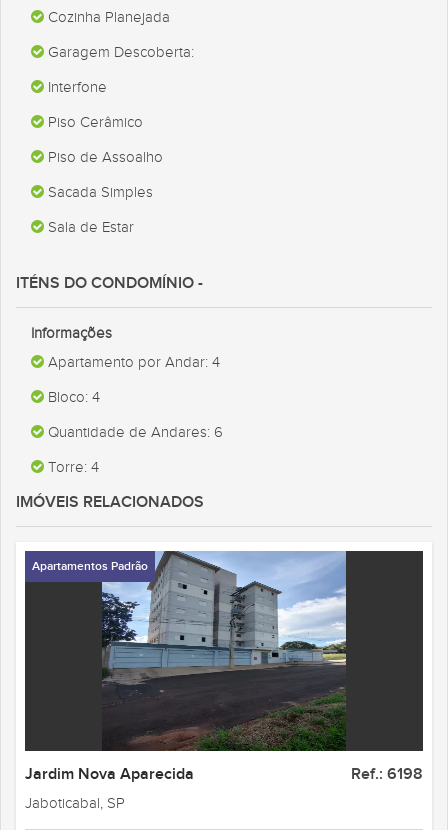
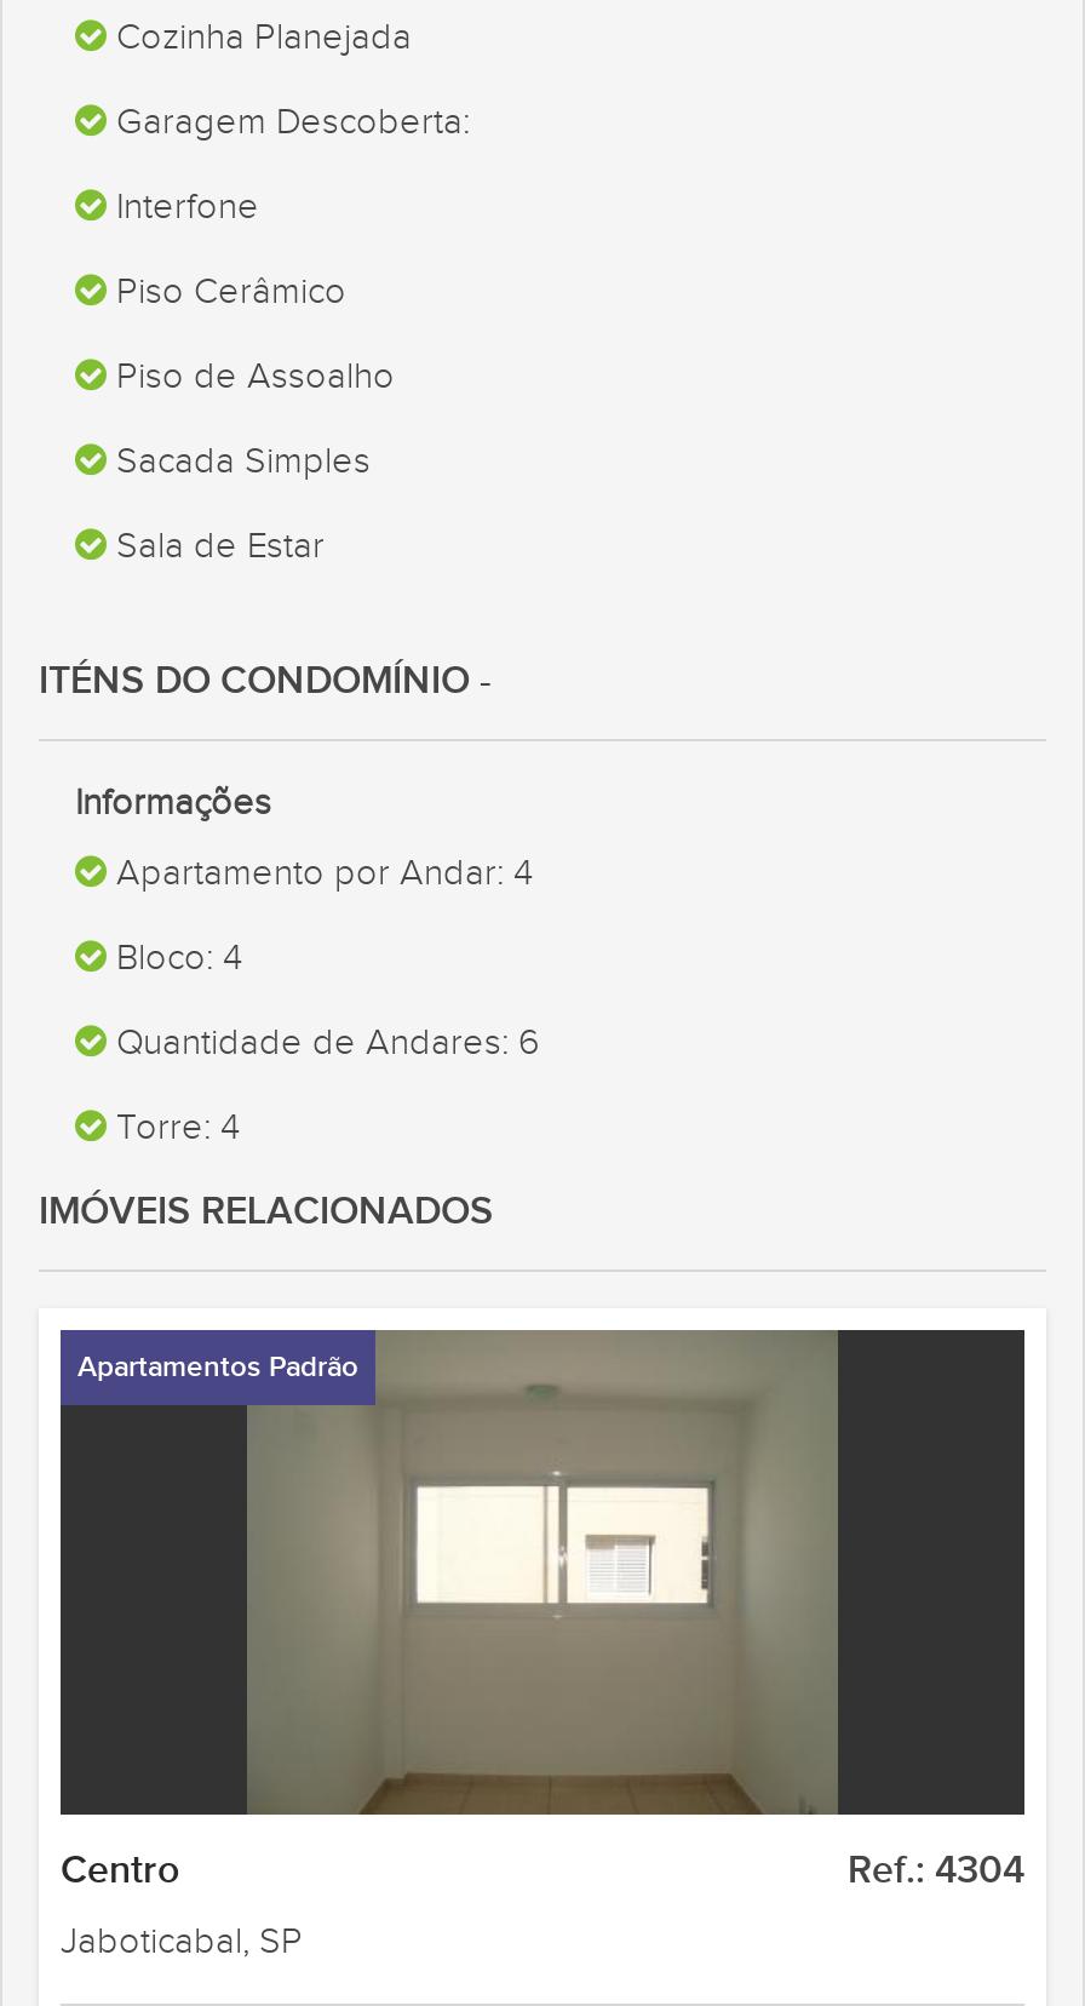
- [image]
- Jardim Nova Aparecida
- Ref.: 6198
+ [image]
+ Centro
+ Ref.: 4304
